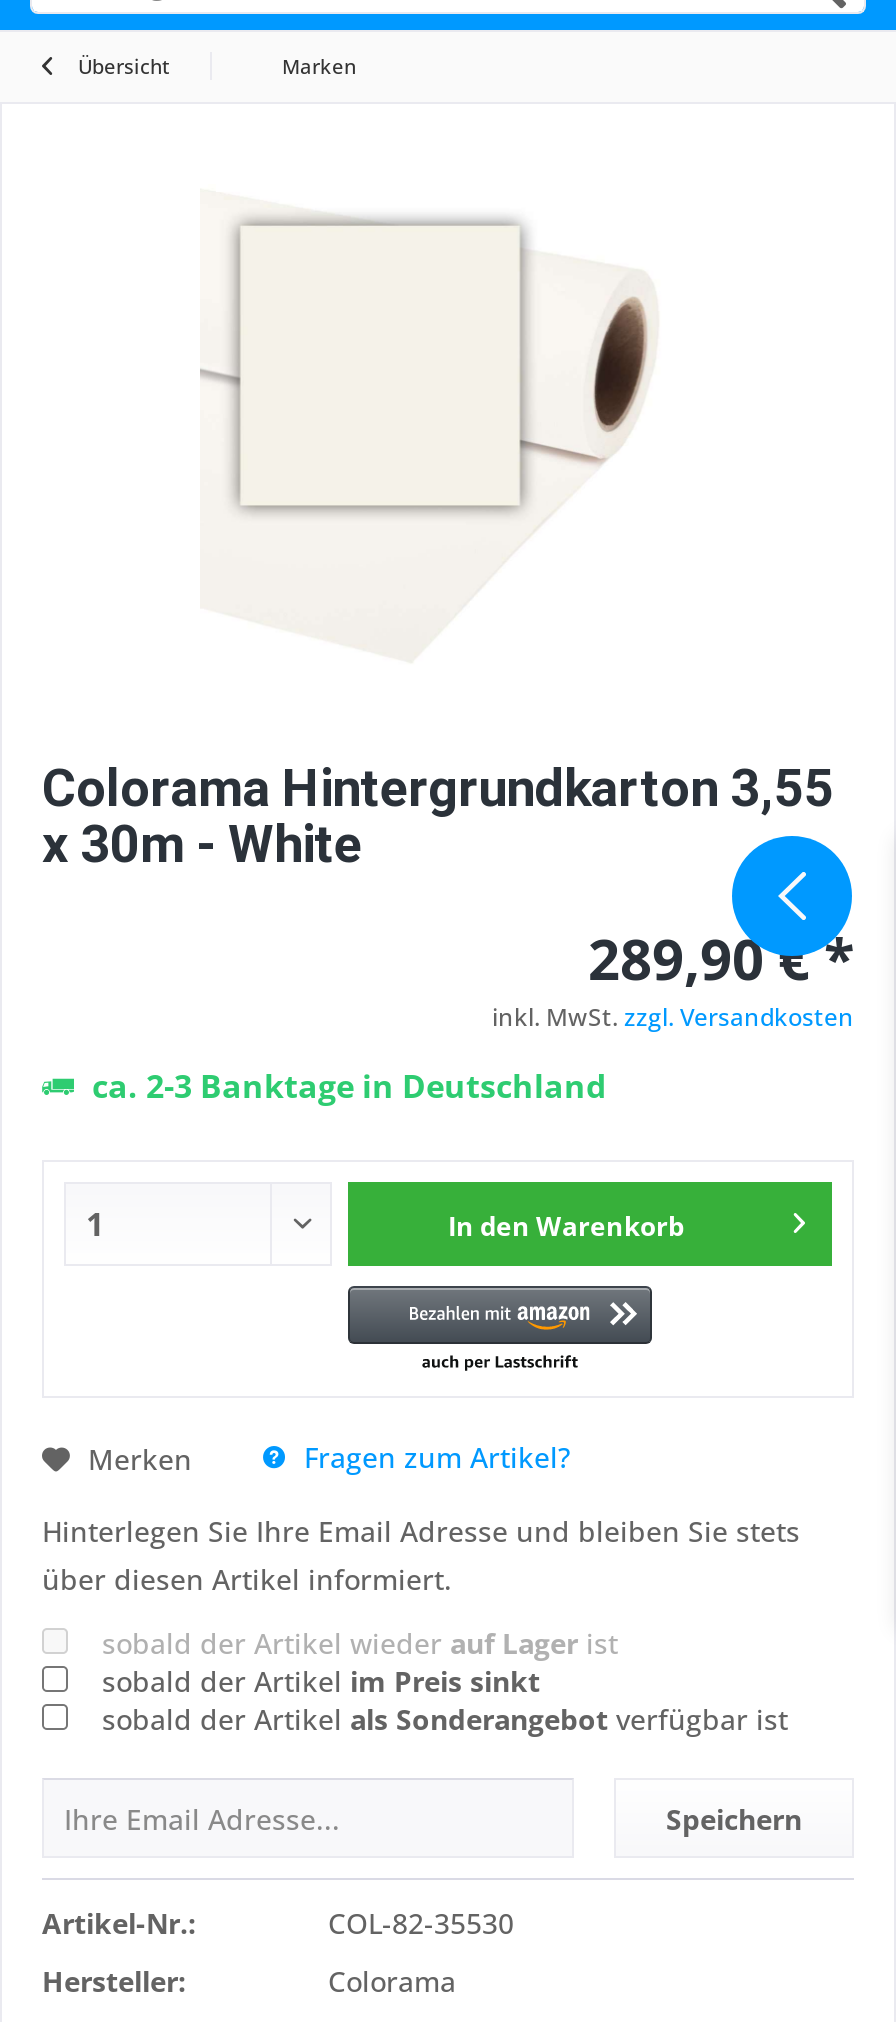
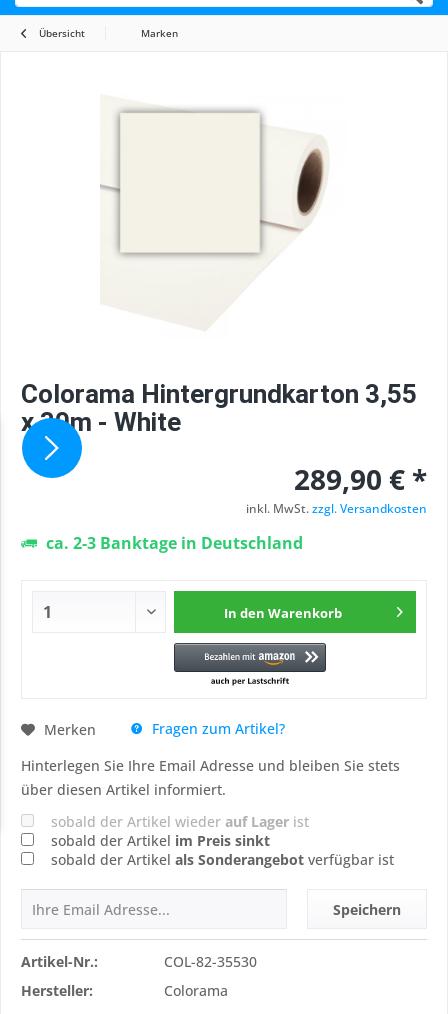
- [image]

+ [image]
